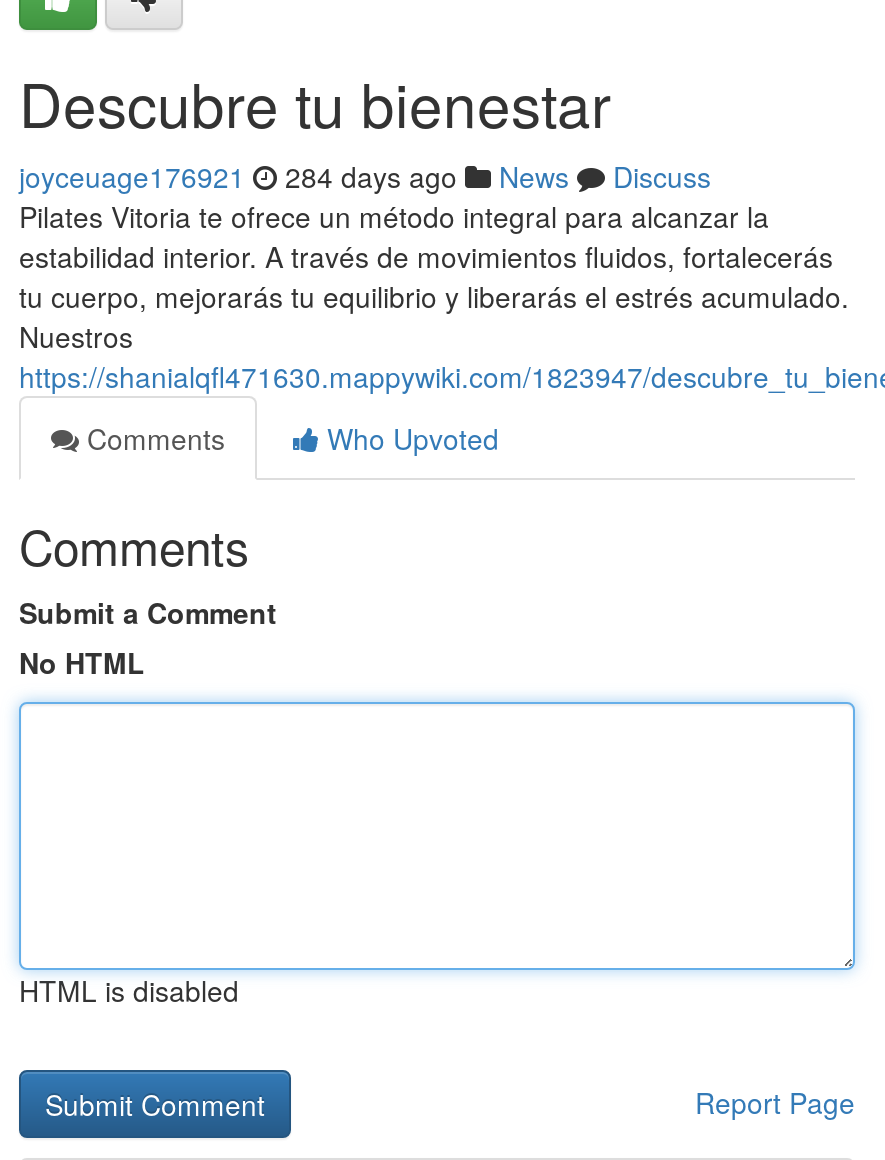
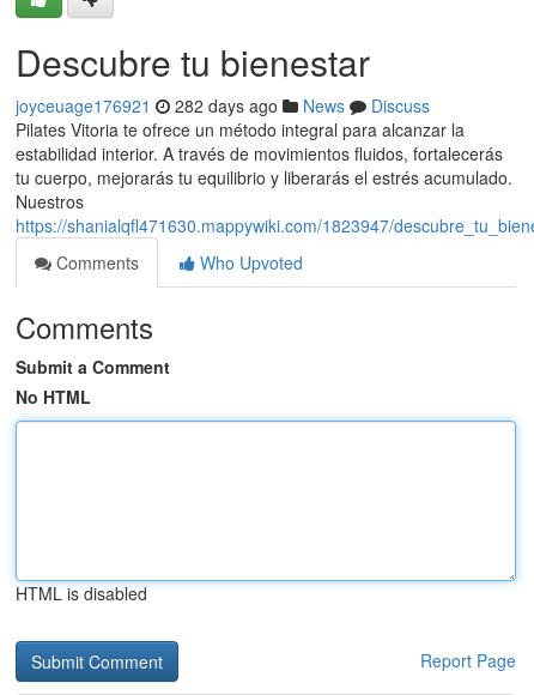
- joyceuage176921 284 days ago News Discuss
+ joyceuage176921 282 days ago News Discuss
